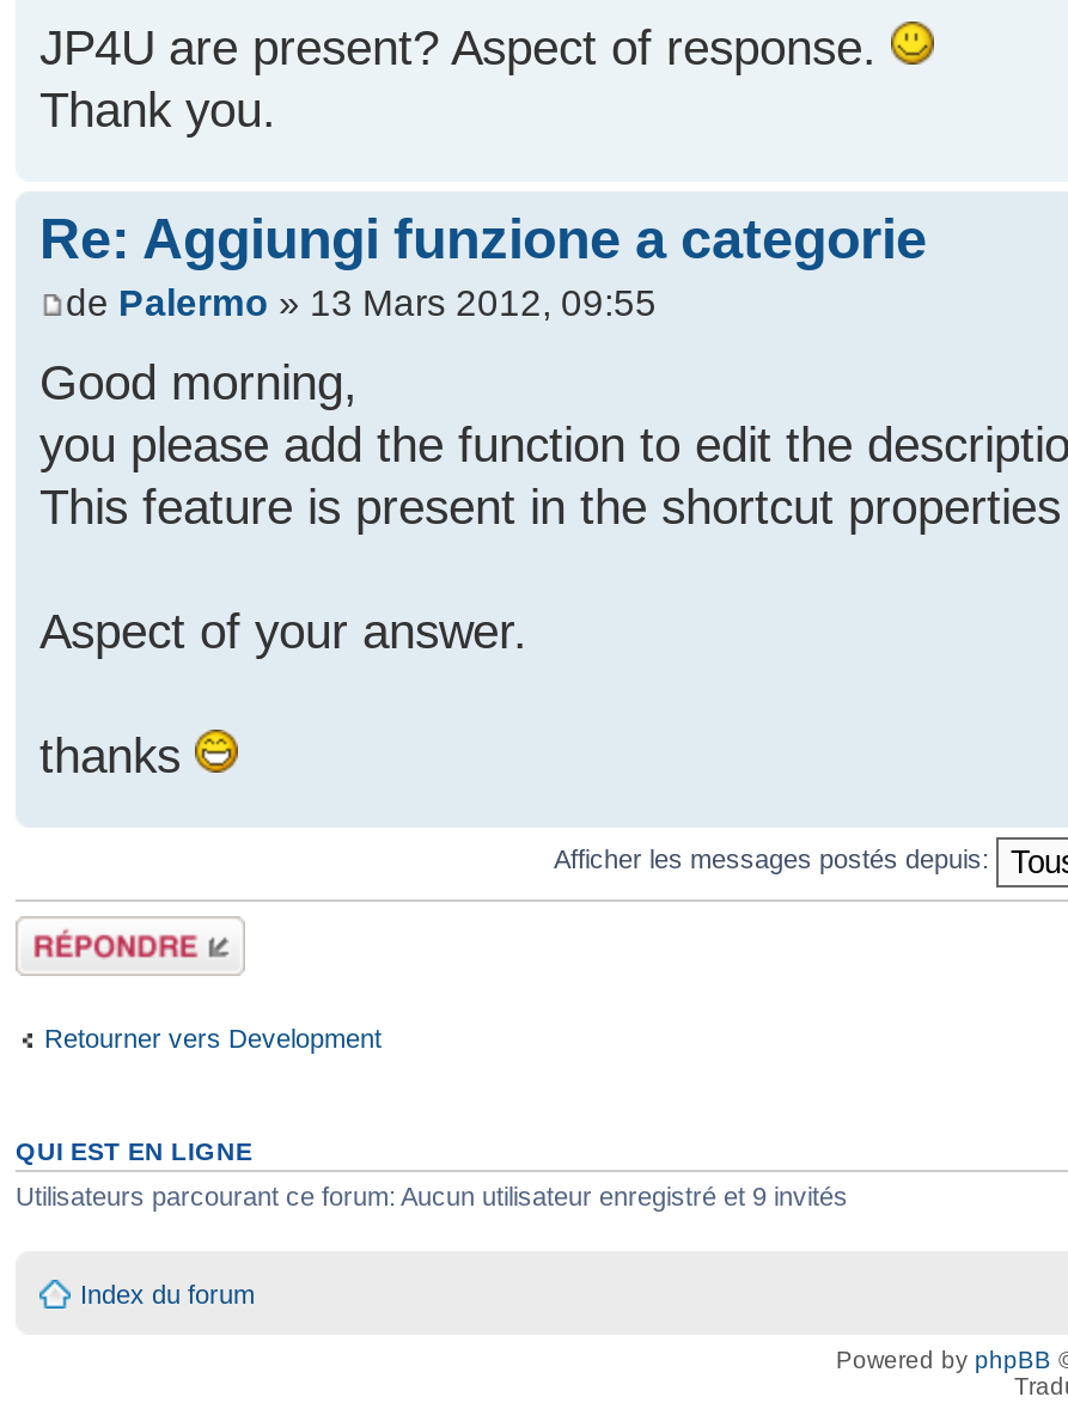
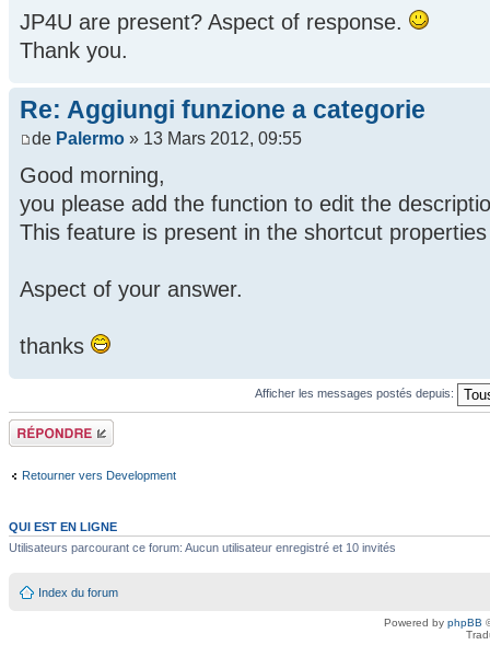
- Utilisateurs parcourant ce forum: Aucun utilisateur enregistré et 9 invités
+ Utilisateurs parcourant ce forum: Aucun utilisateur enregistré et 10 invités
